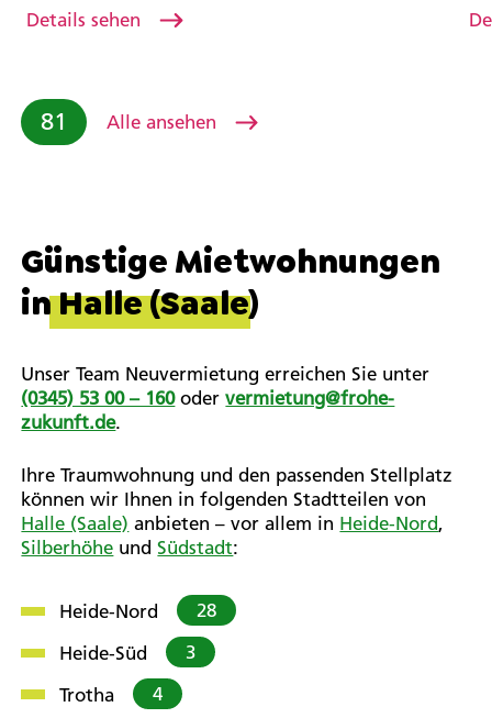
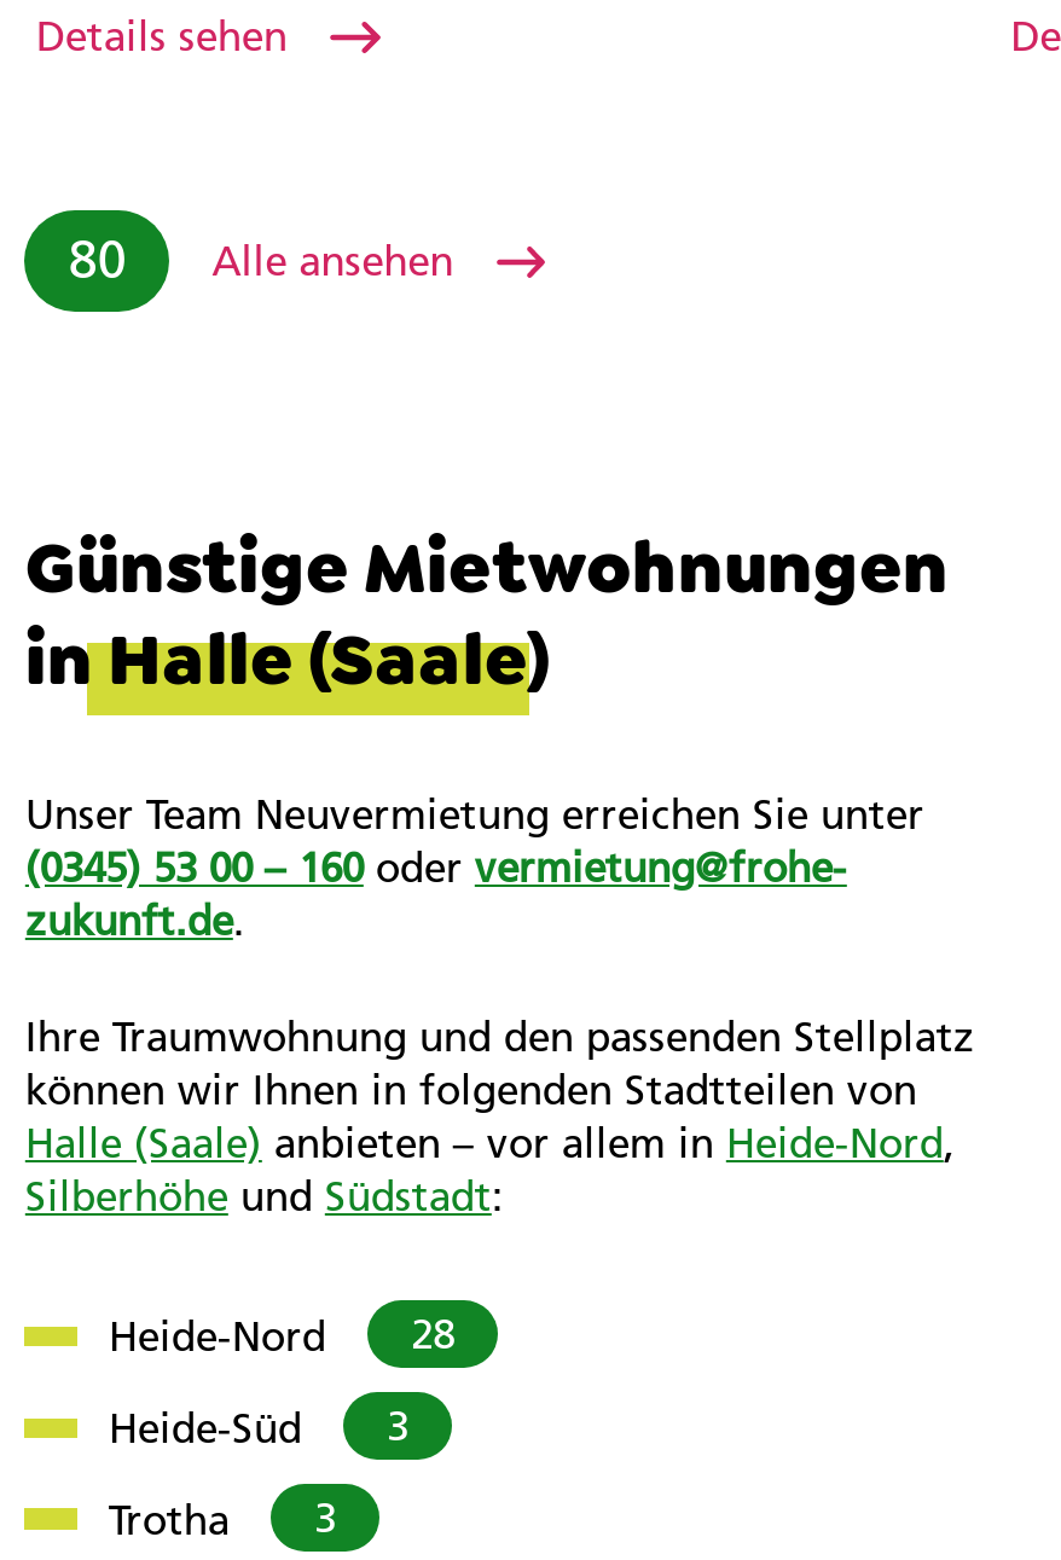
- 81 Alle ansehen
+ 80 Alle ansehen

- Trotha 4
+ Trotha 3
